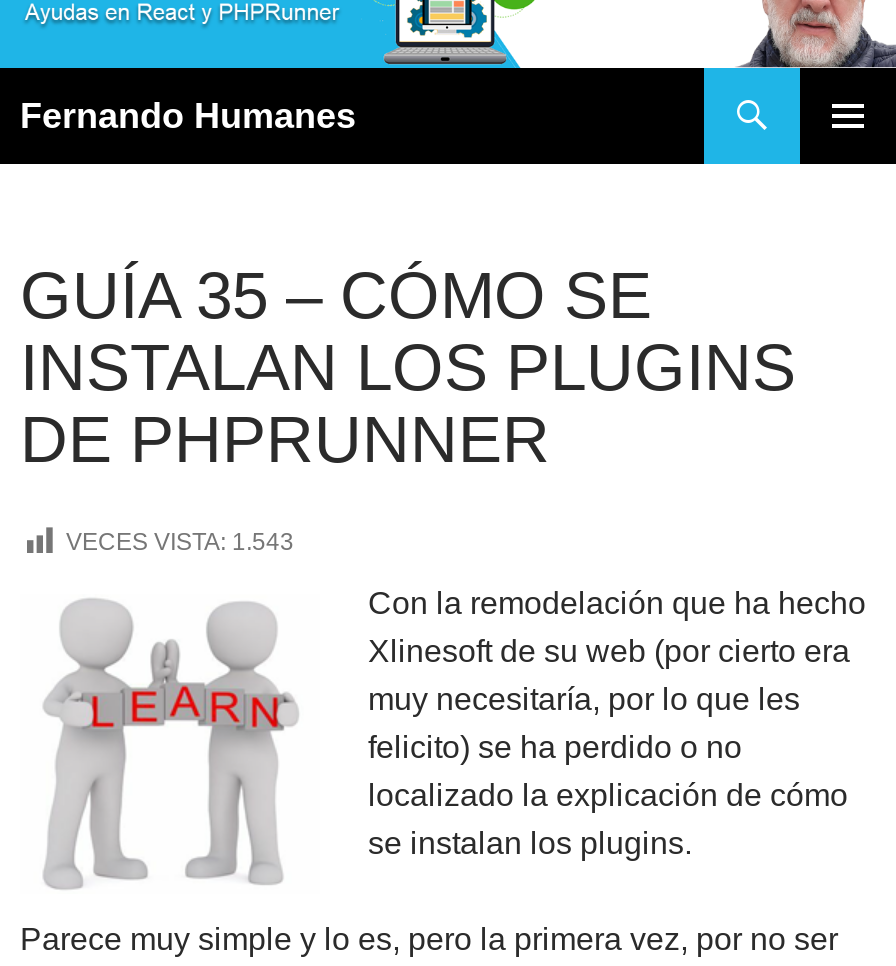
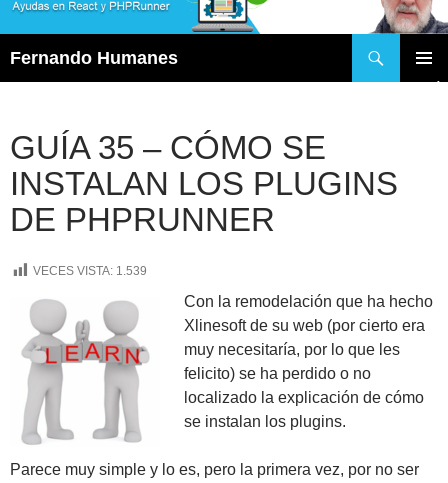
- VECES VISTA: 1.543
+ VECES VISTA: 1.539
